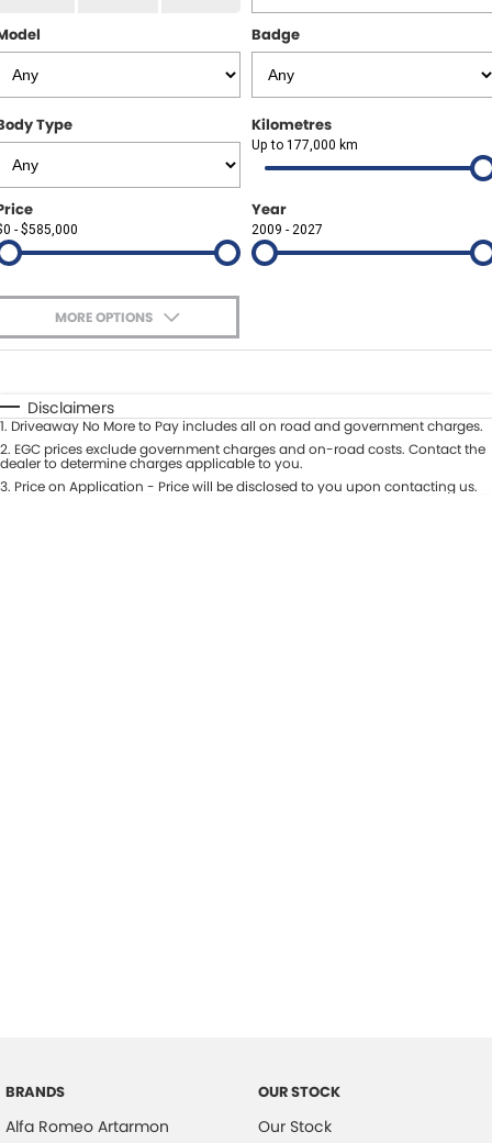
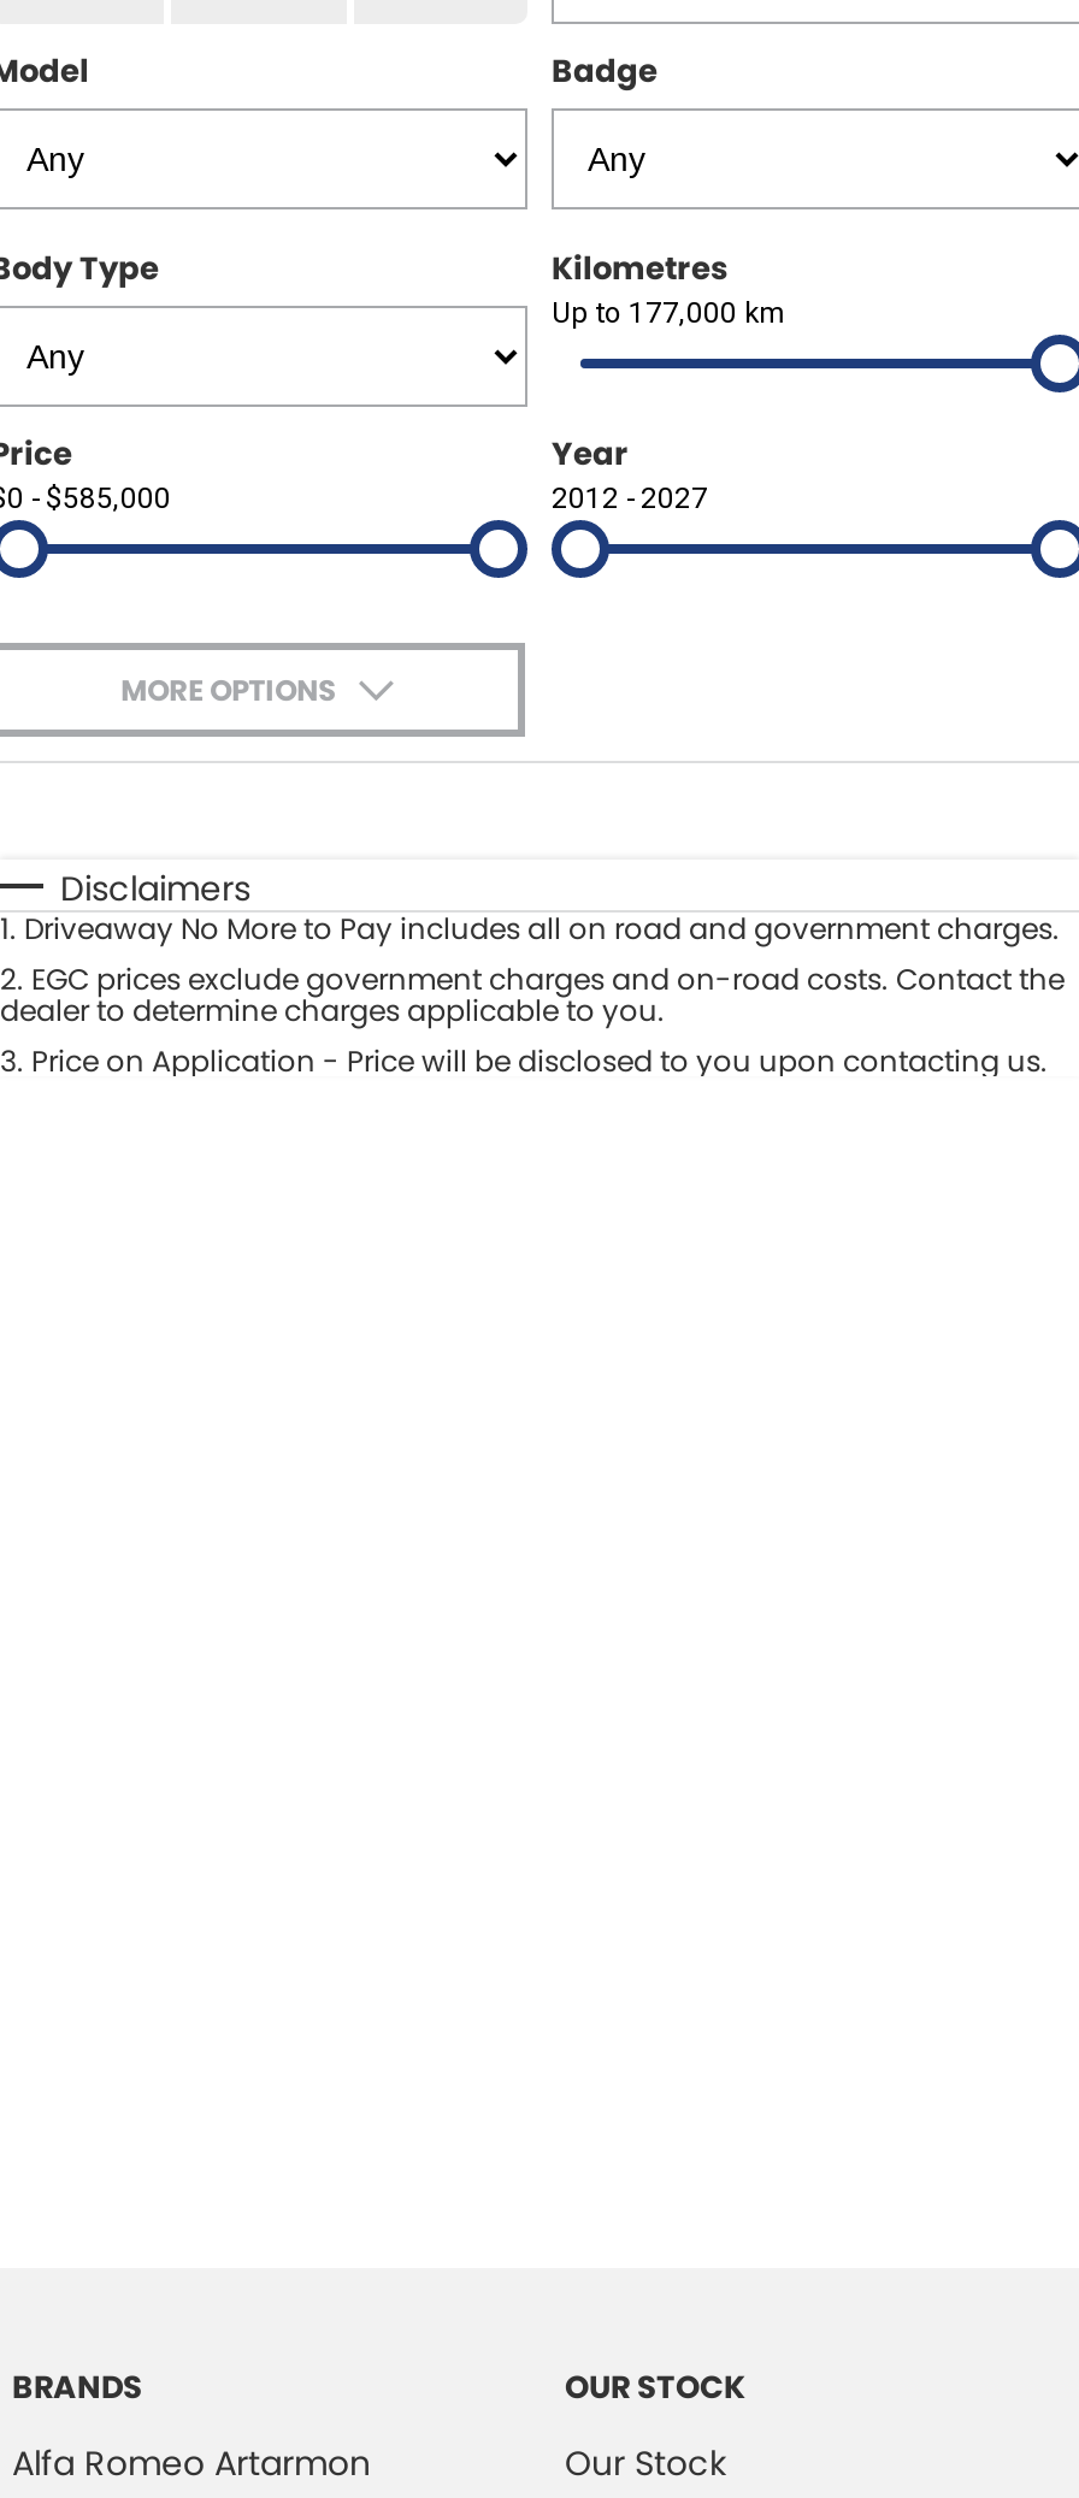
- 2009 - 2027
+ 2012 - 2027
